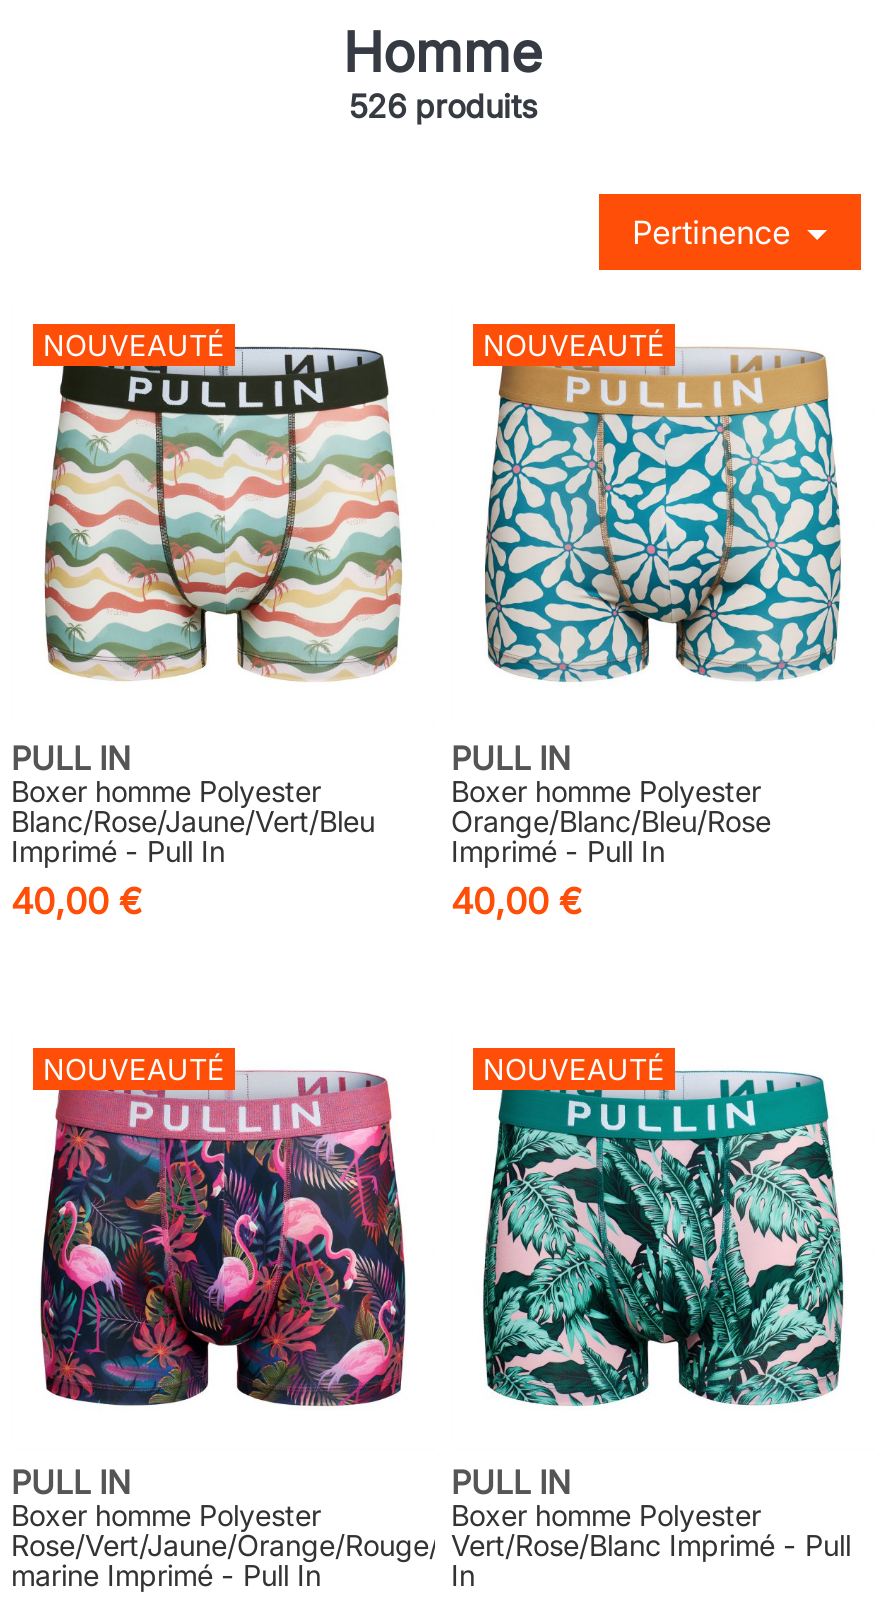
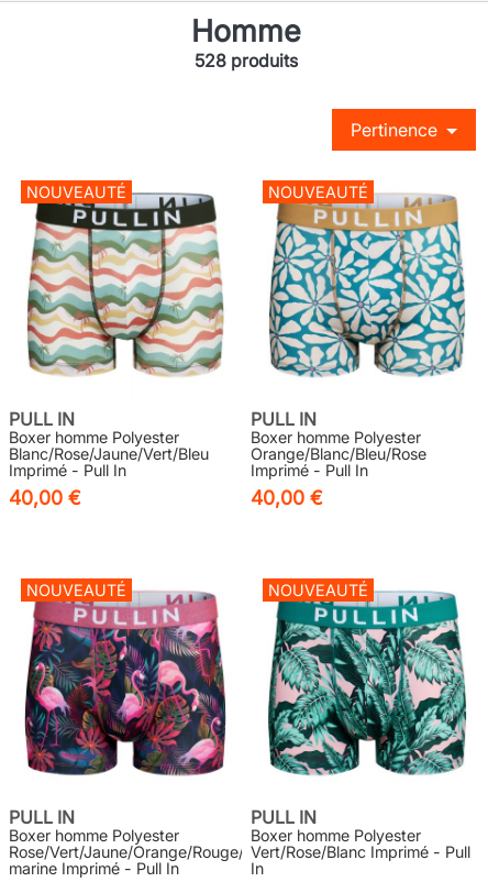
- 526 produits
+ 528 produits
